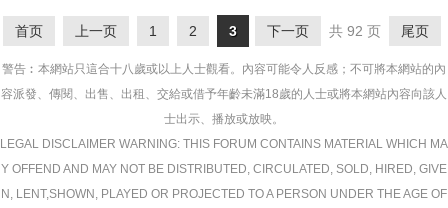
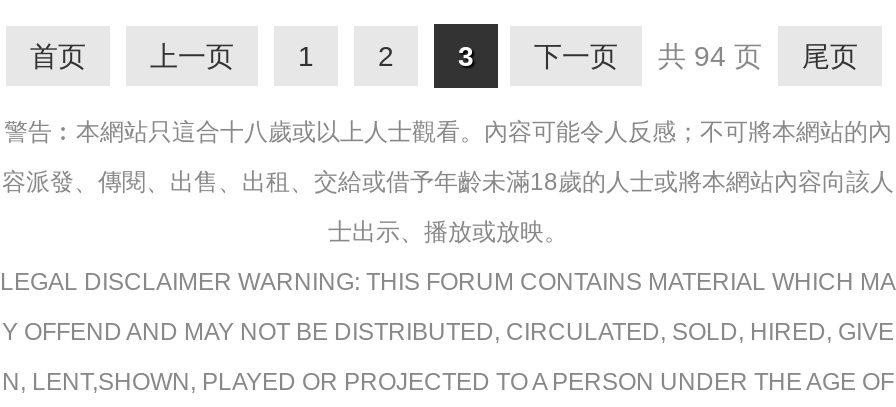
- 首页 上一页 1 2 3 下一页 共 92 页 尾页
+ 首页 上一页 1 2 3 下一页 共 94 页 尾页
